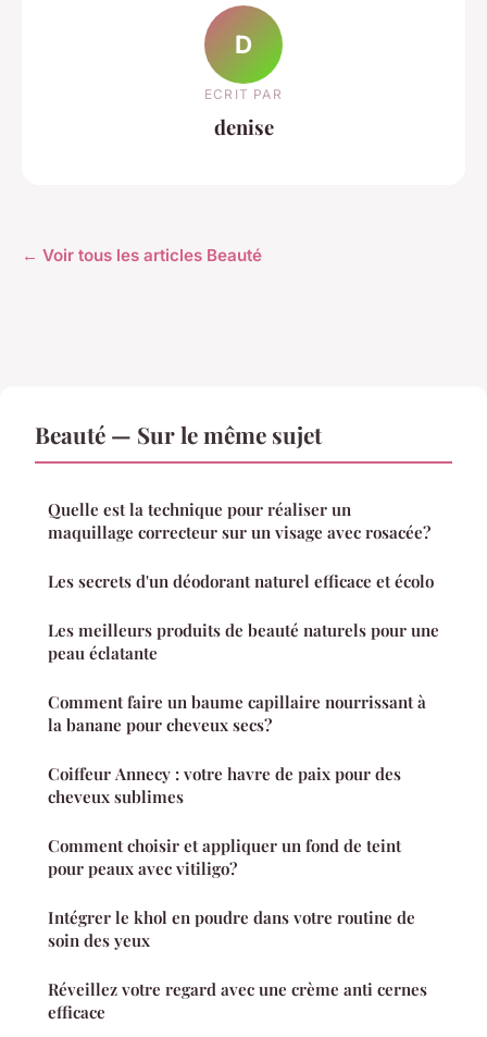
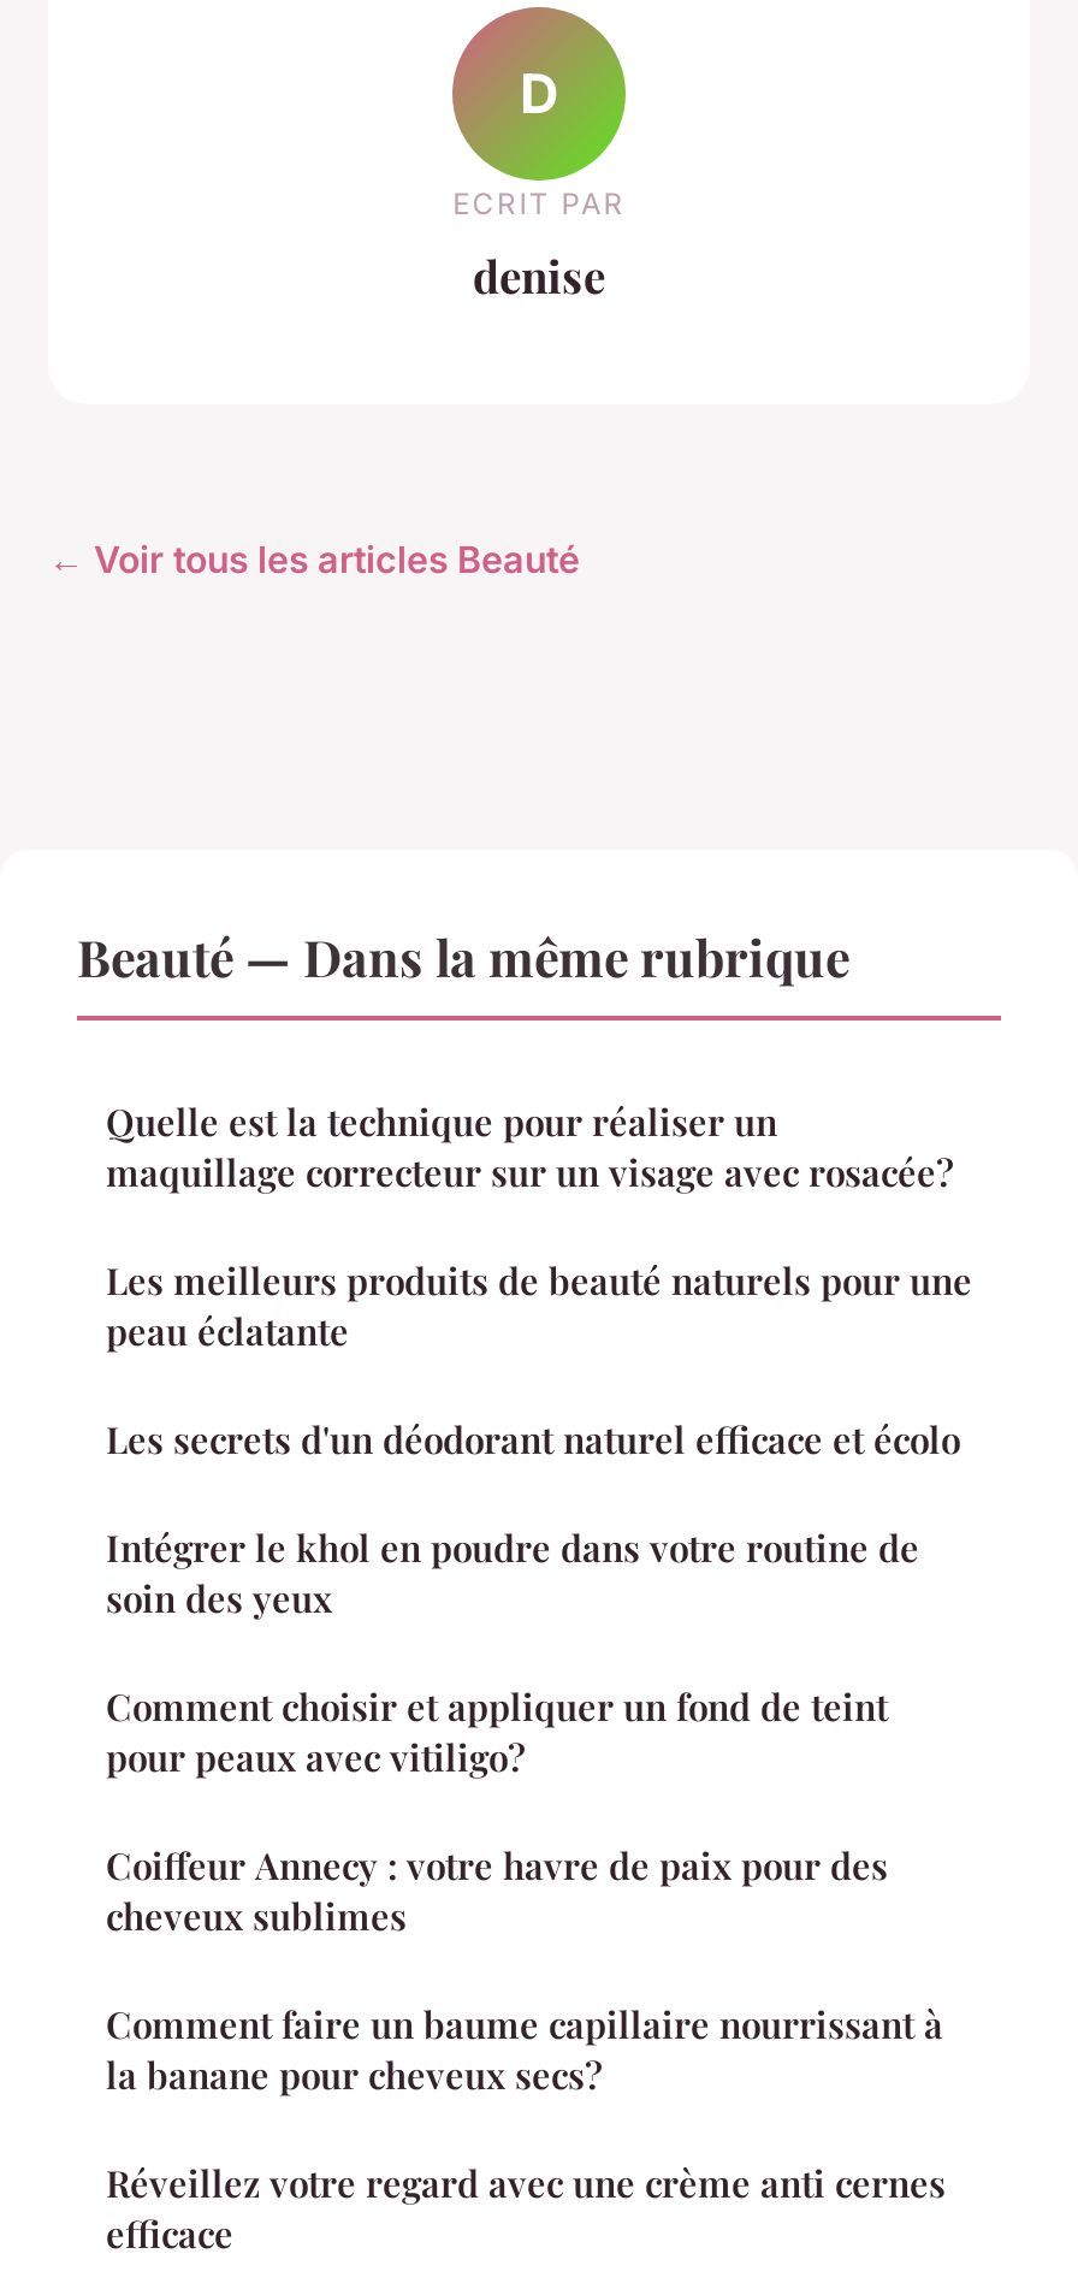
- Beauté — Sur le même sujet
+ Beauté — Dans la même rubrique

moved down: Les secrets d'un déodorant naturel efficace et écolo

moved up: Les meilleurs produits de beauté naturels pour une | peau éclatante

moved down: Comment faire un baume capillaire nourrissant à | la banane pour cheveux secs?

moved up: Coiffeur Annecy : votre havre de paix pour des | cheveux sublimes | Comment choisir et appliquer un fond de teint | pour peaux avec vitiligo? | Intégrer le khol en poudre dans votre routine de | soin des yeux
